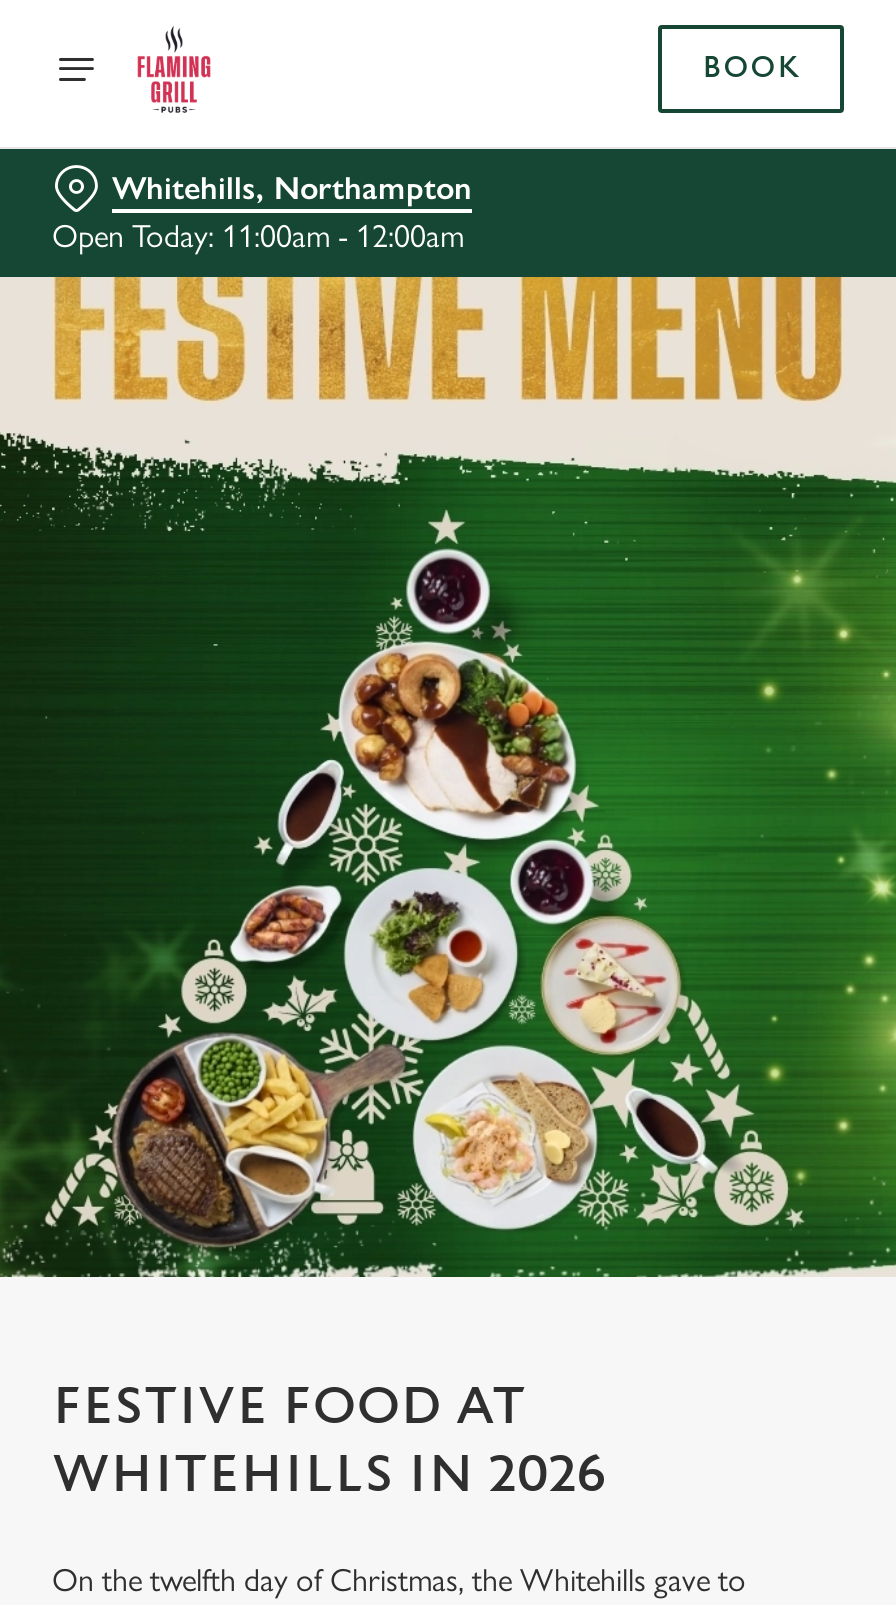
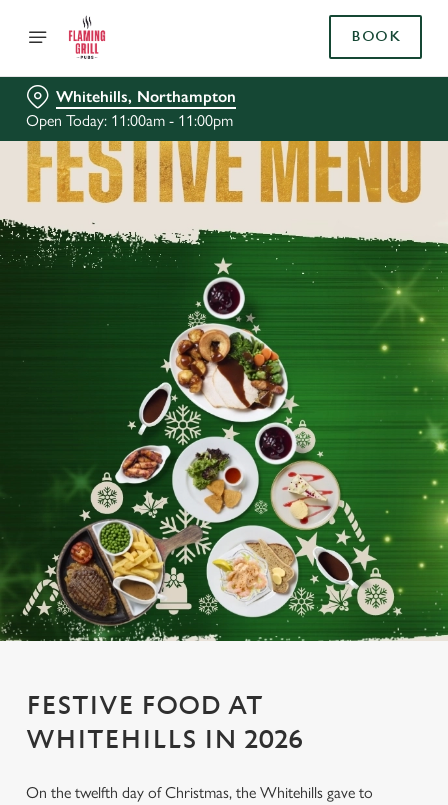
- Open Today: 11:00am - 12:00am
+ Open Today: 11:00am - 11:00pm
